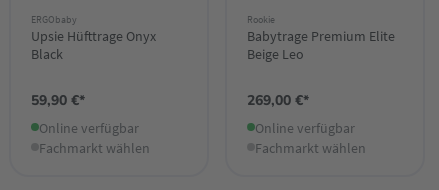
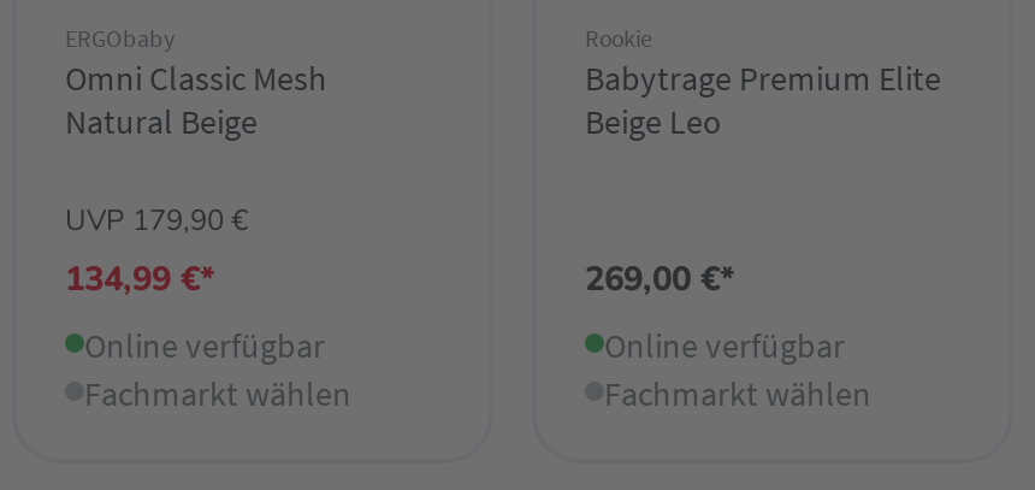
- Upsie Hüfttrage Onyx
- Black
+ Omni Classic Mesh
+ Natural Beige

- 59,90 €*
+ UVP 179,90 €
+ 134,99 €*
